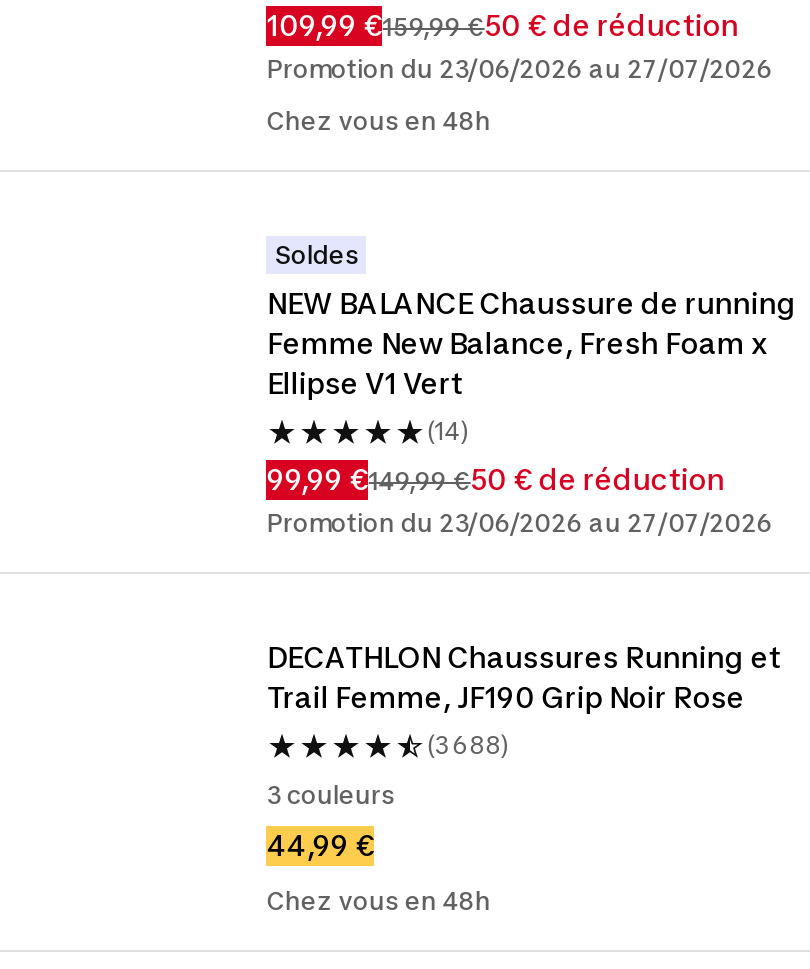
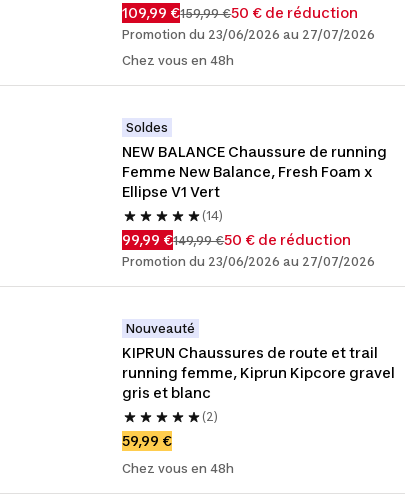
- DECATHLON Chaussures Running et
- Trail Femme, JF190 Grip Noir Rose
+ Nouveauté

- (3 688)
+ KIPRUN Chaussures de route et trail
+ running femme, Kiprun Kipcore gravel
+ gris et blanc

- 3 couleurs
+ (2)

- 44,99 €
+ 59,99 €
